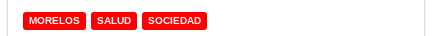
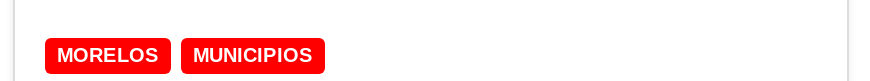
- SALUD
- SOCIEDAD
+ MUNICIPIOS
